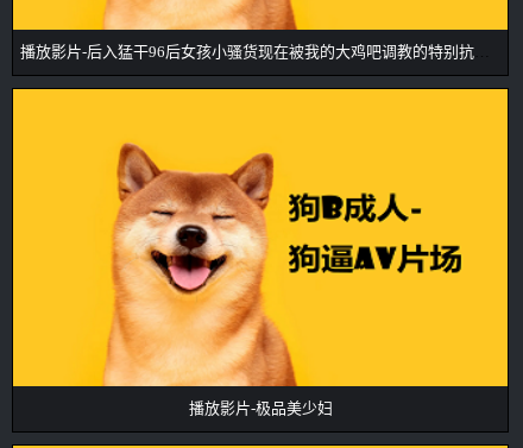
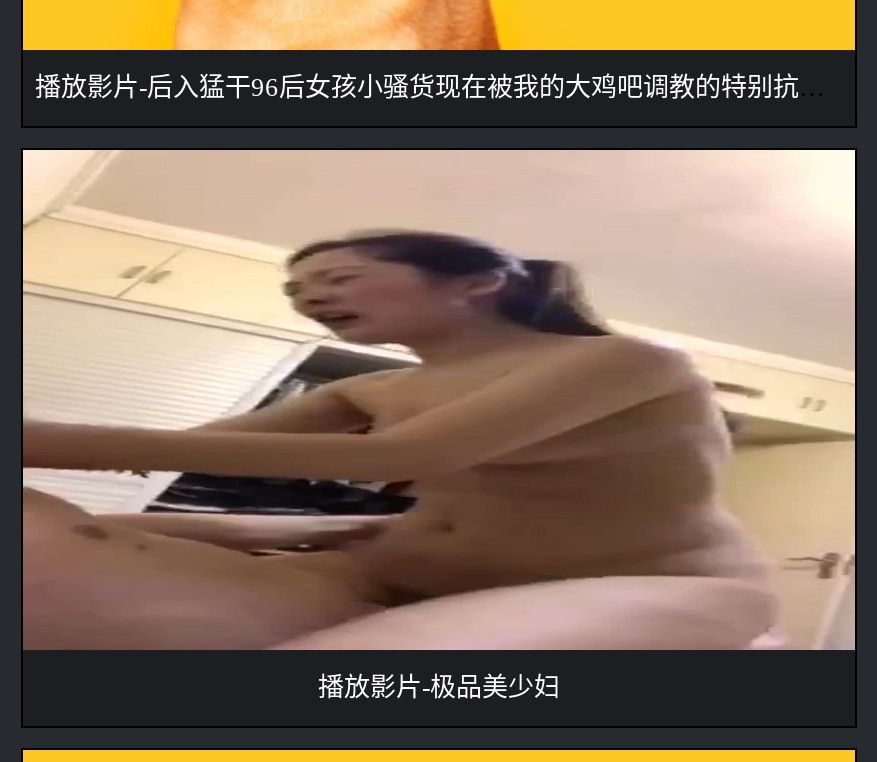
- [image]
+ [image]
